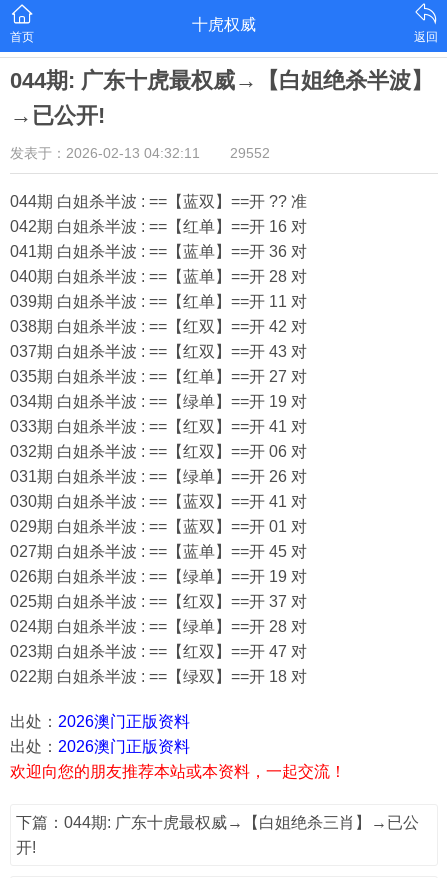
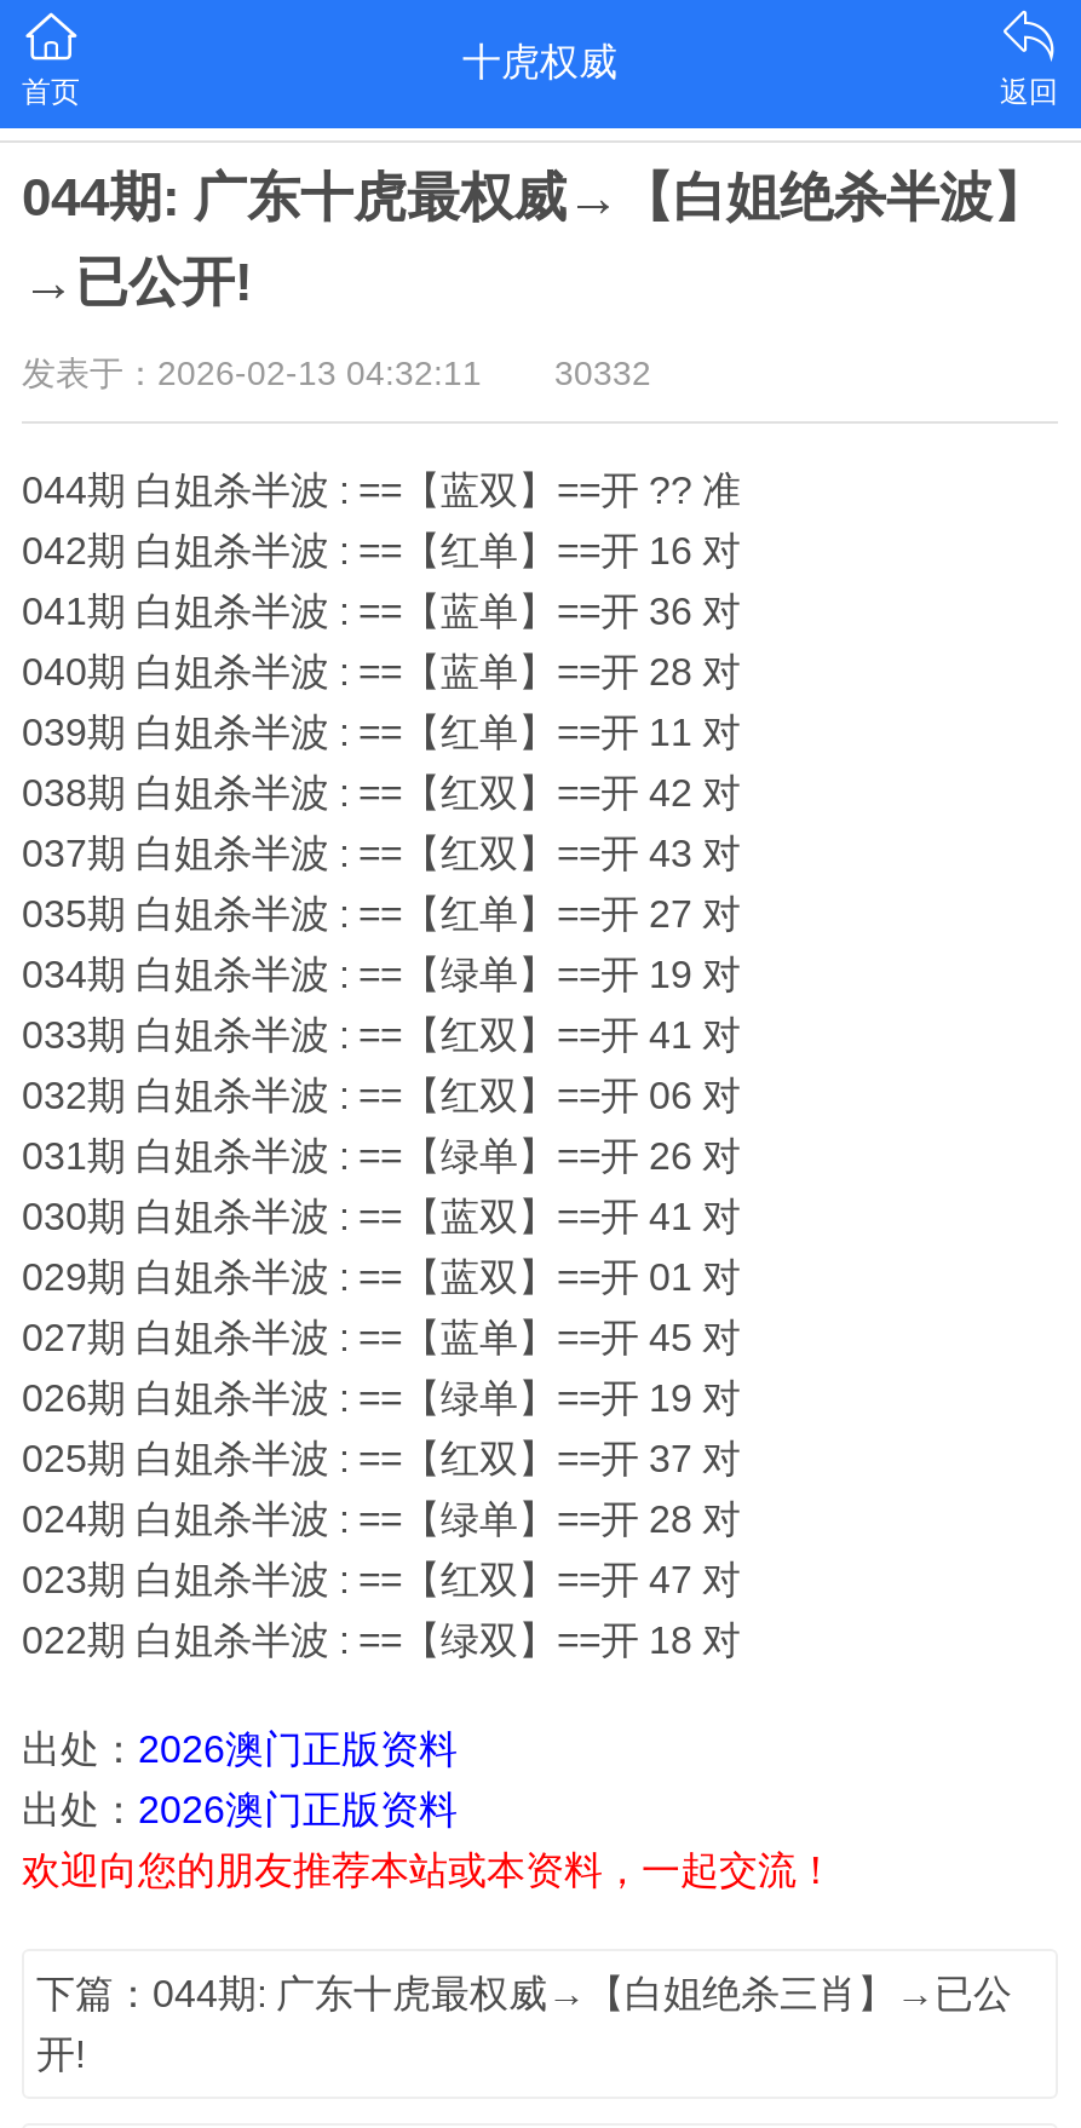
- 发表于：2026-02-13 04:32:11 29552
+ 发表于：2026-02-13 04:32:11 30332
